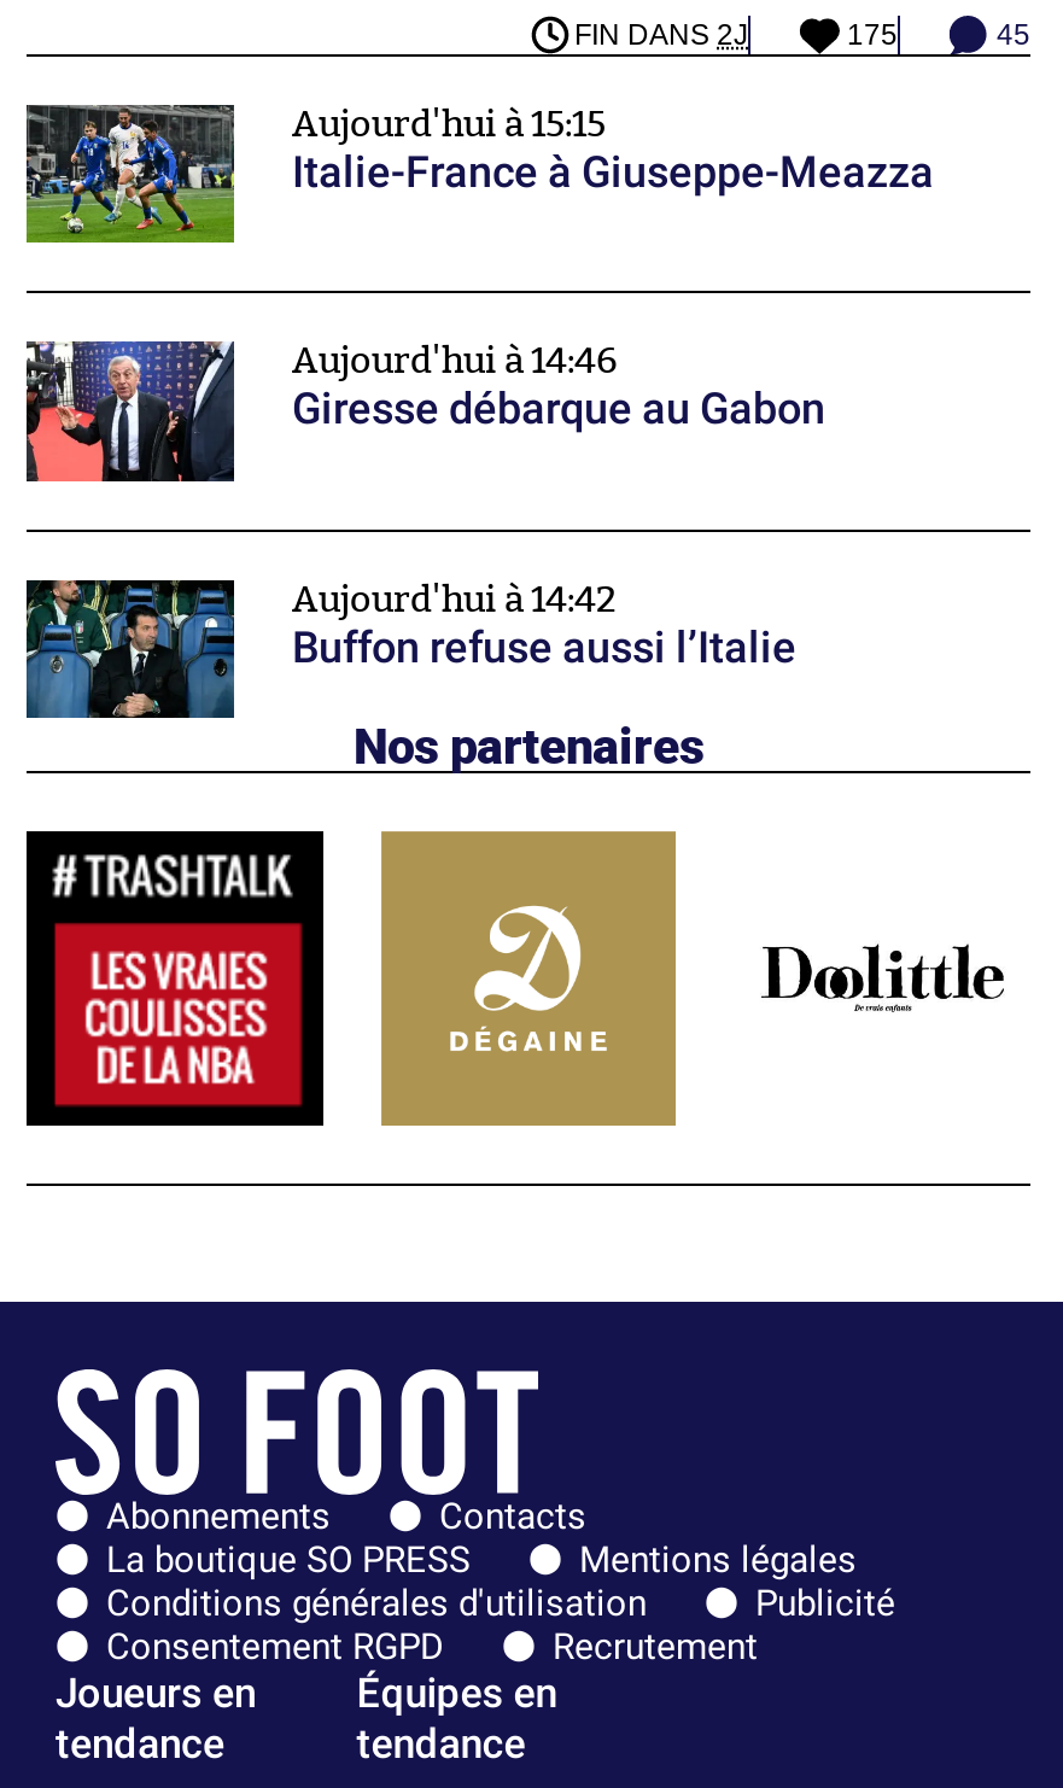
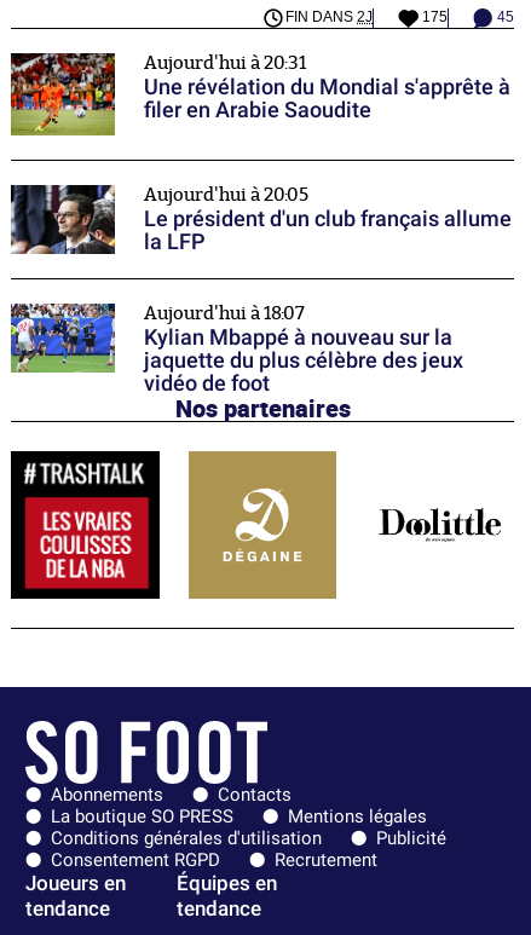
- [image]
- Aujourd'hui à 15:15
- Italie-France à Giuseppe-Meazza
+ [image]
+ Aujourd'hui à 20:31
+ Une révélation du Mondial s'apprête à
+ filer en Arabie Saoudite

- [image]
- Aujourd'hui à 14:46
- Giresse débarque au Gabon
+ [image]
+ Aujourd'hui à 20:05
+ Le président d'un club français allume
+ la LFP

- [image]
- Aujourd'hui à 14:42
- Buffon refuse aussi l’Italie
+ [image]
+ Aujourd'hui à 18:07
+ Kylian Mbappé à nouveau sur la
+ jaquette du plus célèbre des jeux
+ vidéo de foot
